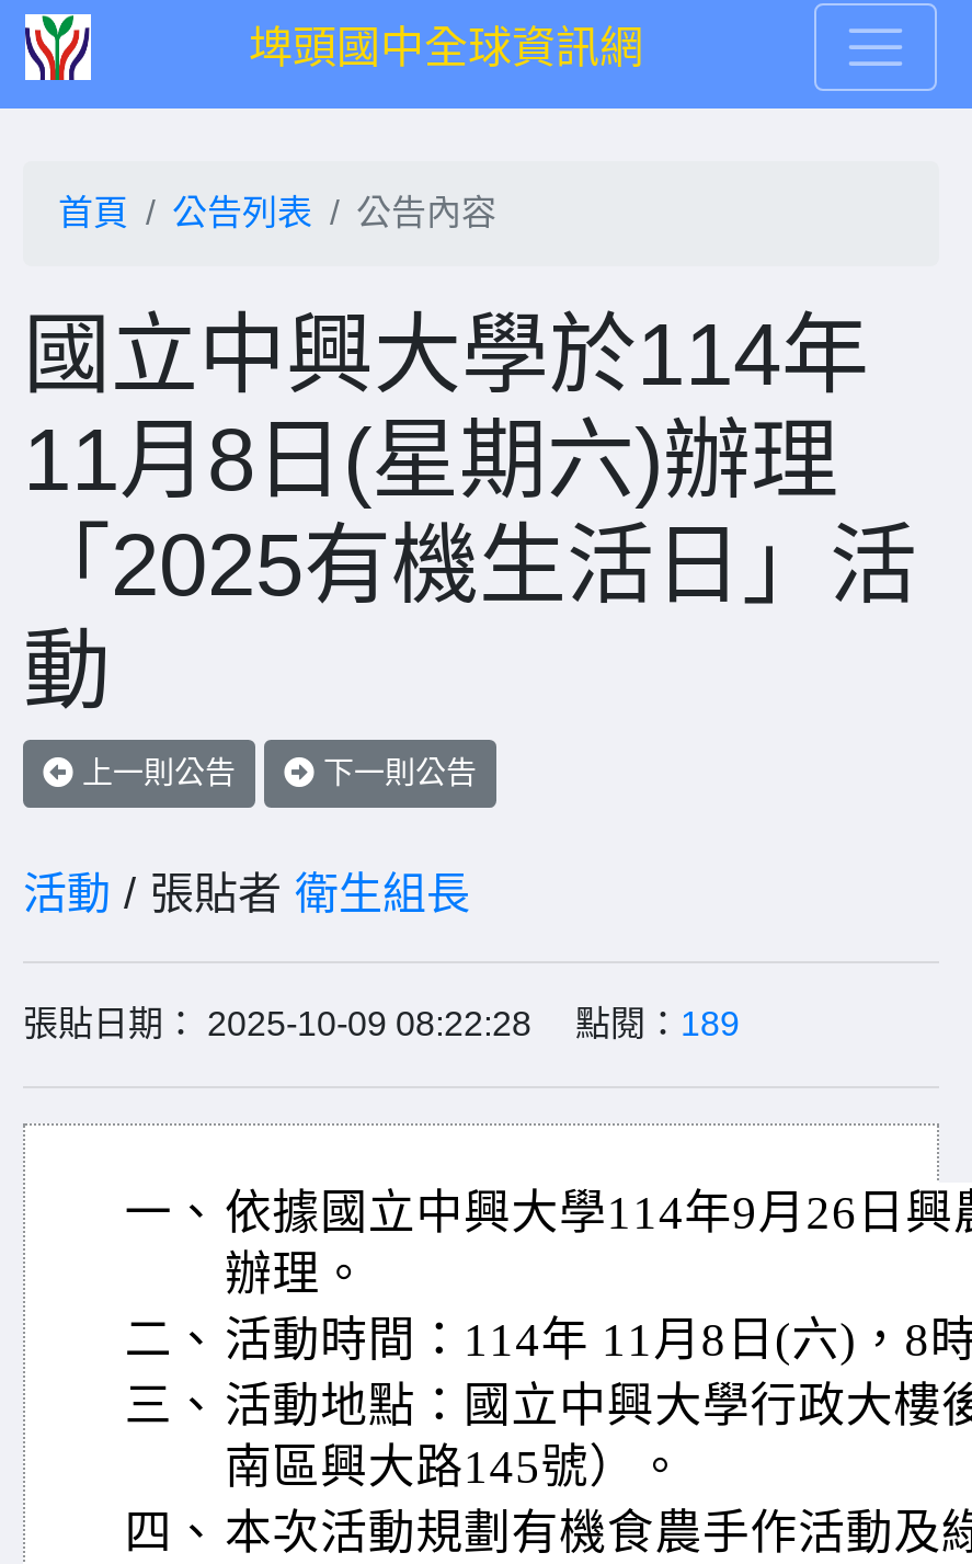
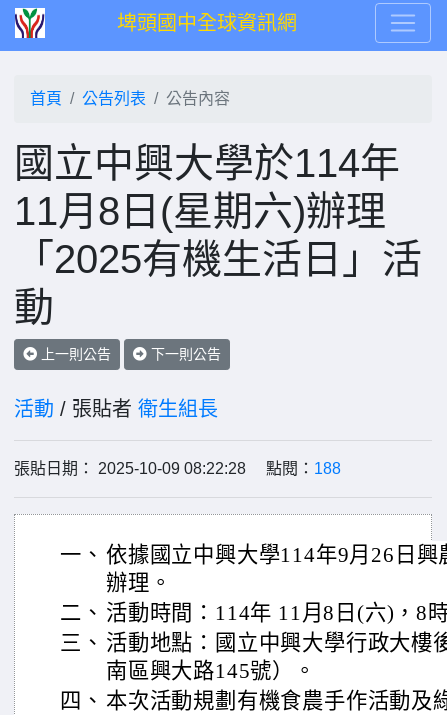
- 張貼日期： 2025-10-09 08:22:28 點閱：189
+ 張貼日期： 2025-10-09 08:22:28 點閱：188
